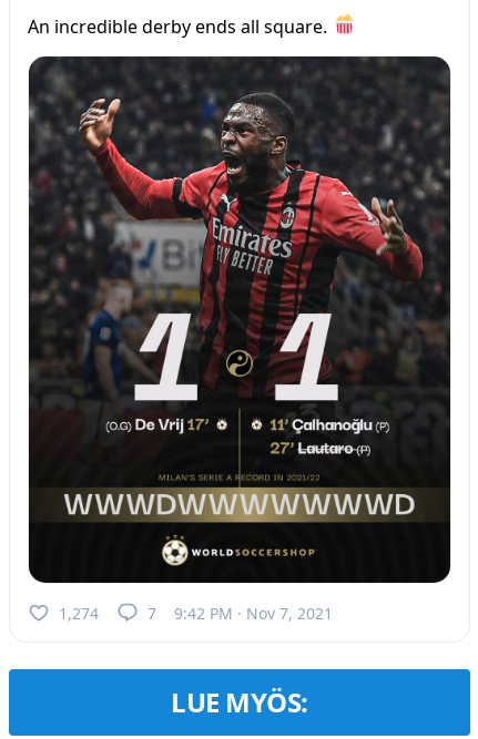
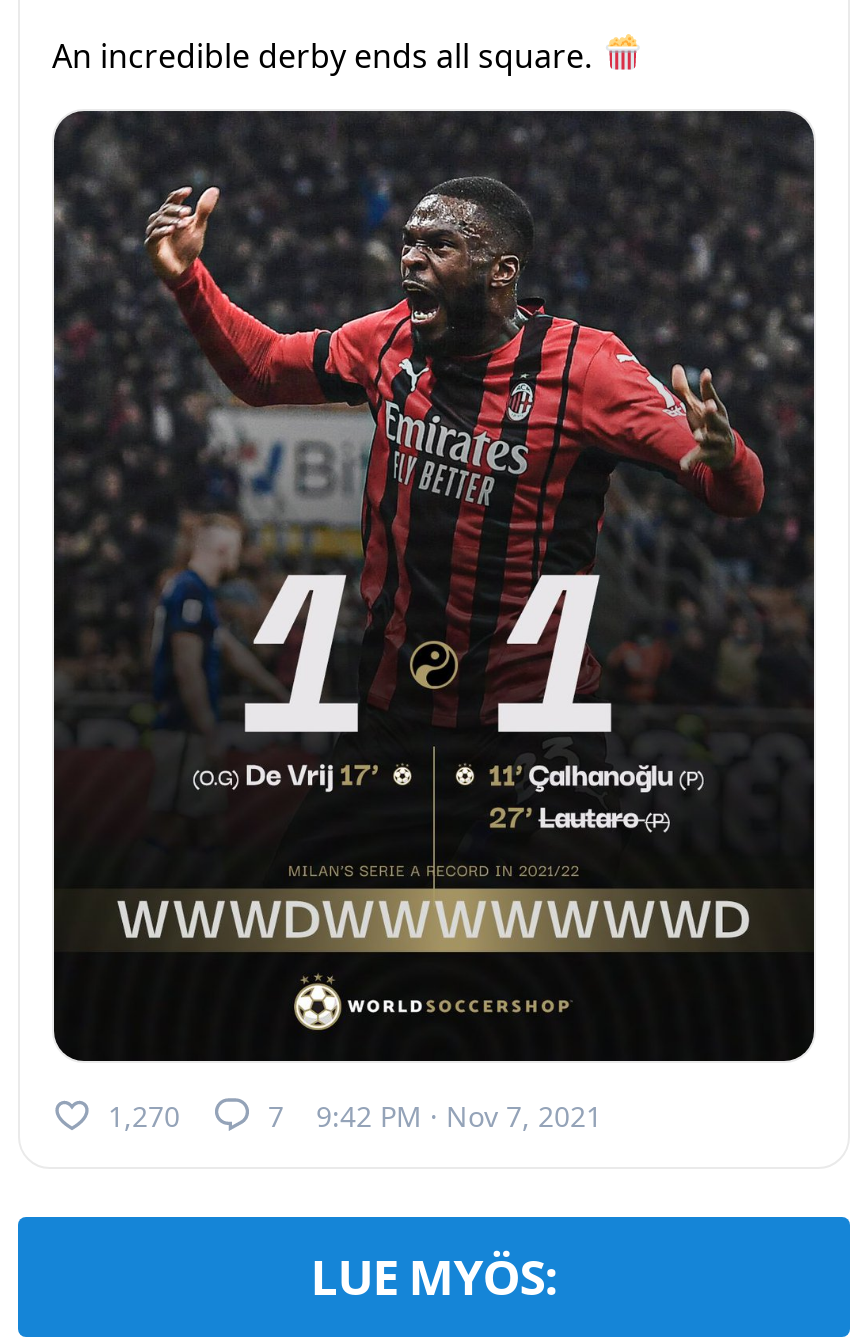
- 1,274
+ 1,270
